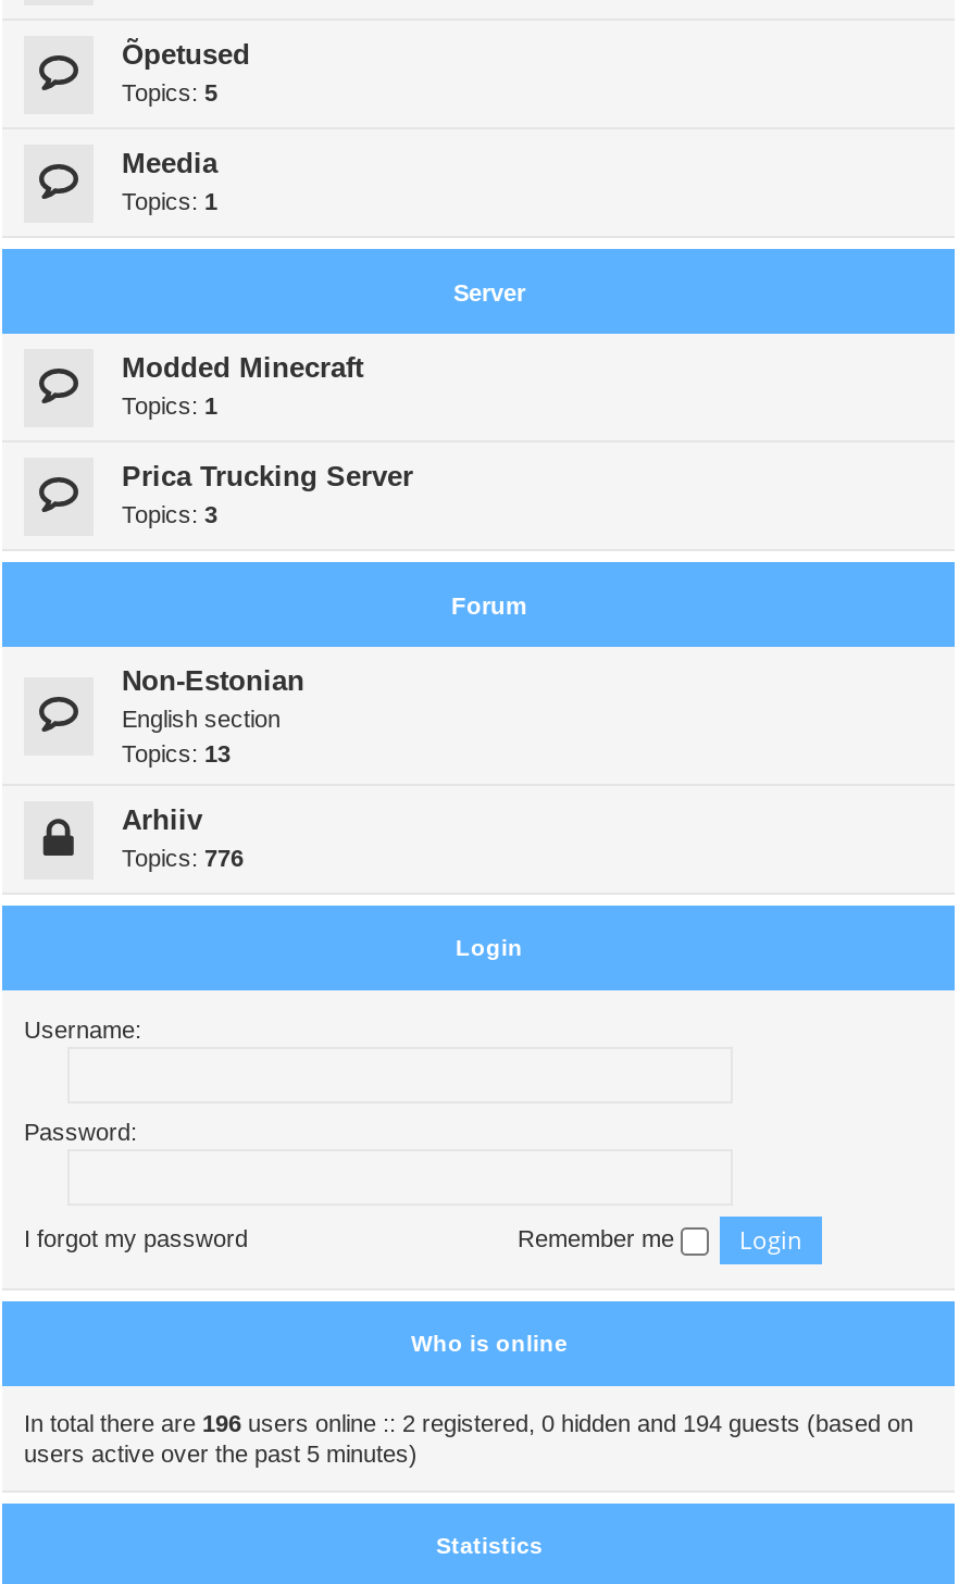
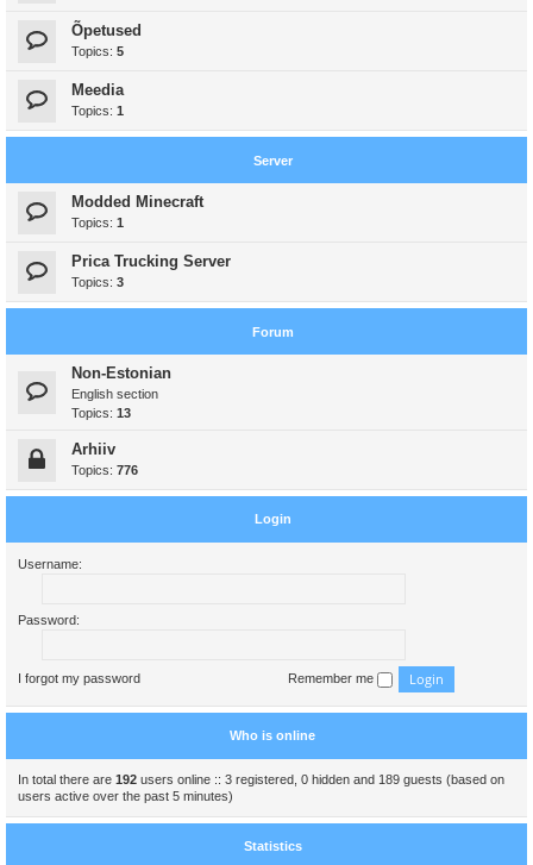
- In total there are 196 users online :: 2 registered, 0 hidden and 194 guests (based on
+ In total there are 192 users online :: 3 registered, 0 hidden and 189 guests (based on
